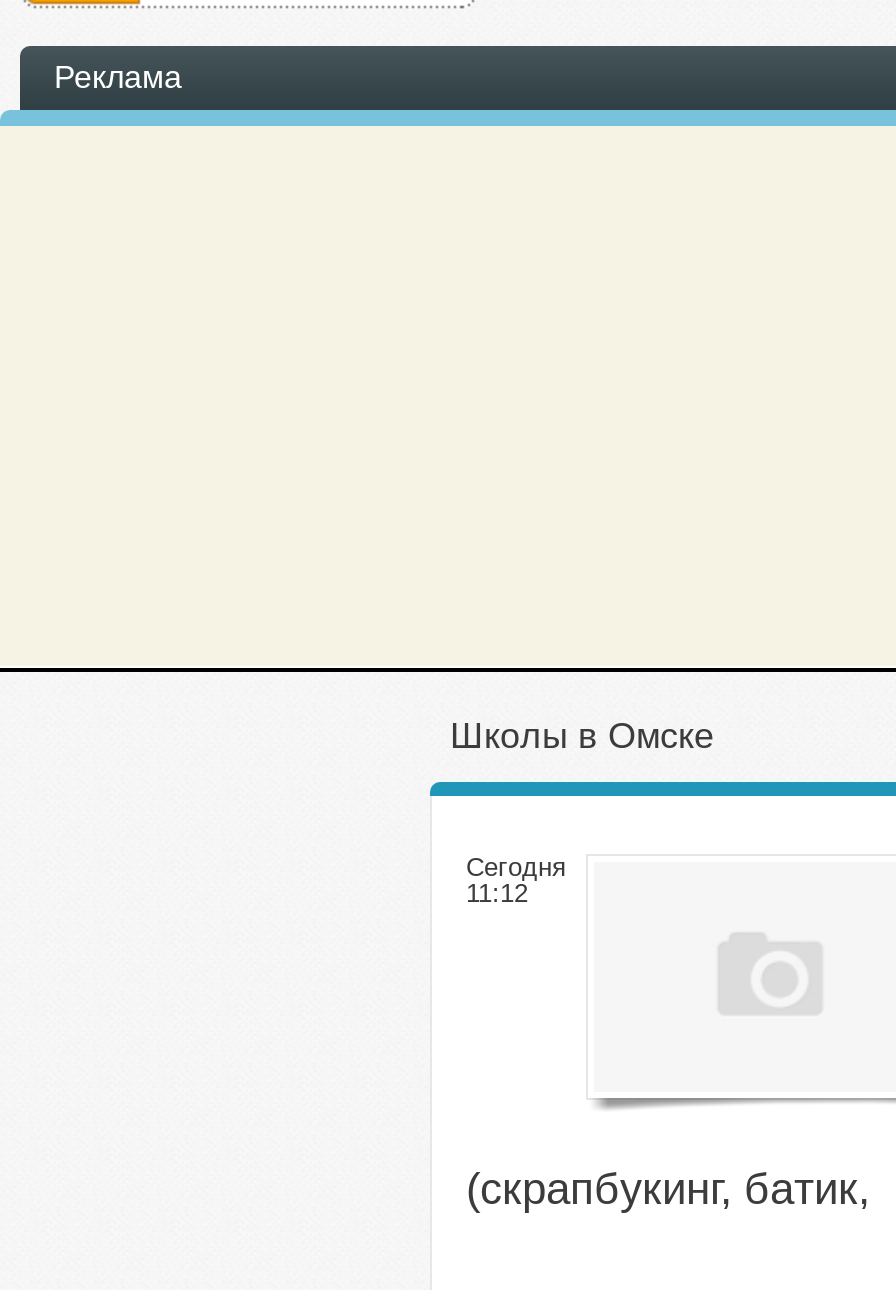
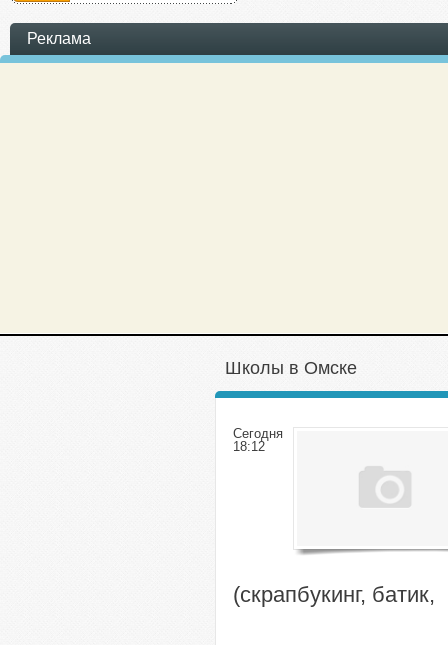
- 11:12
+ 18:12
